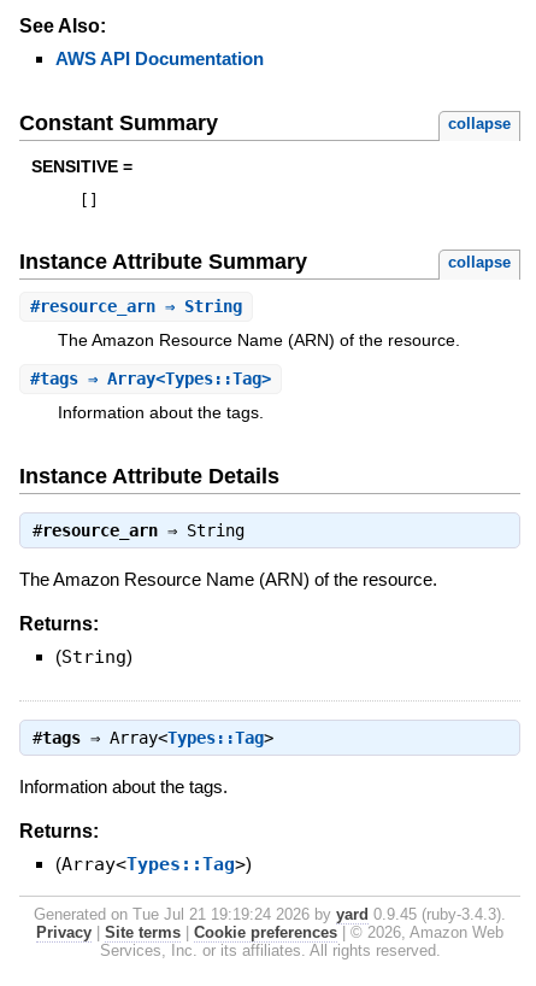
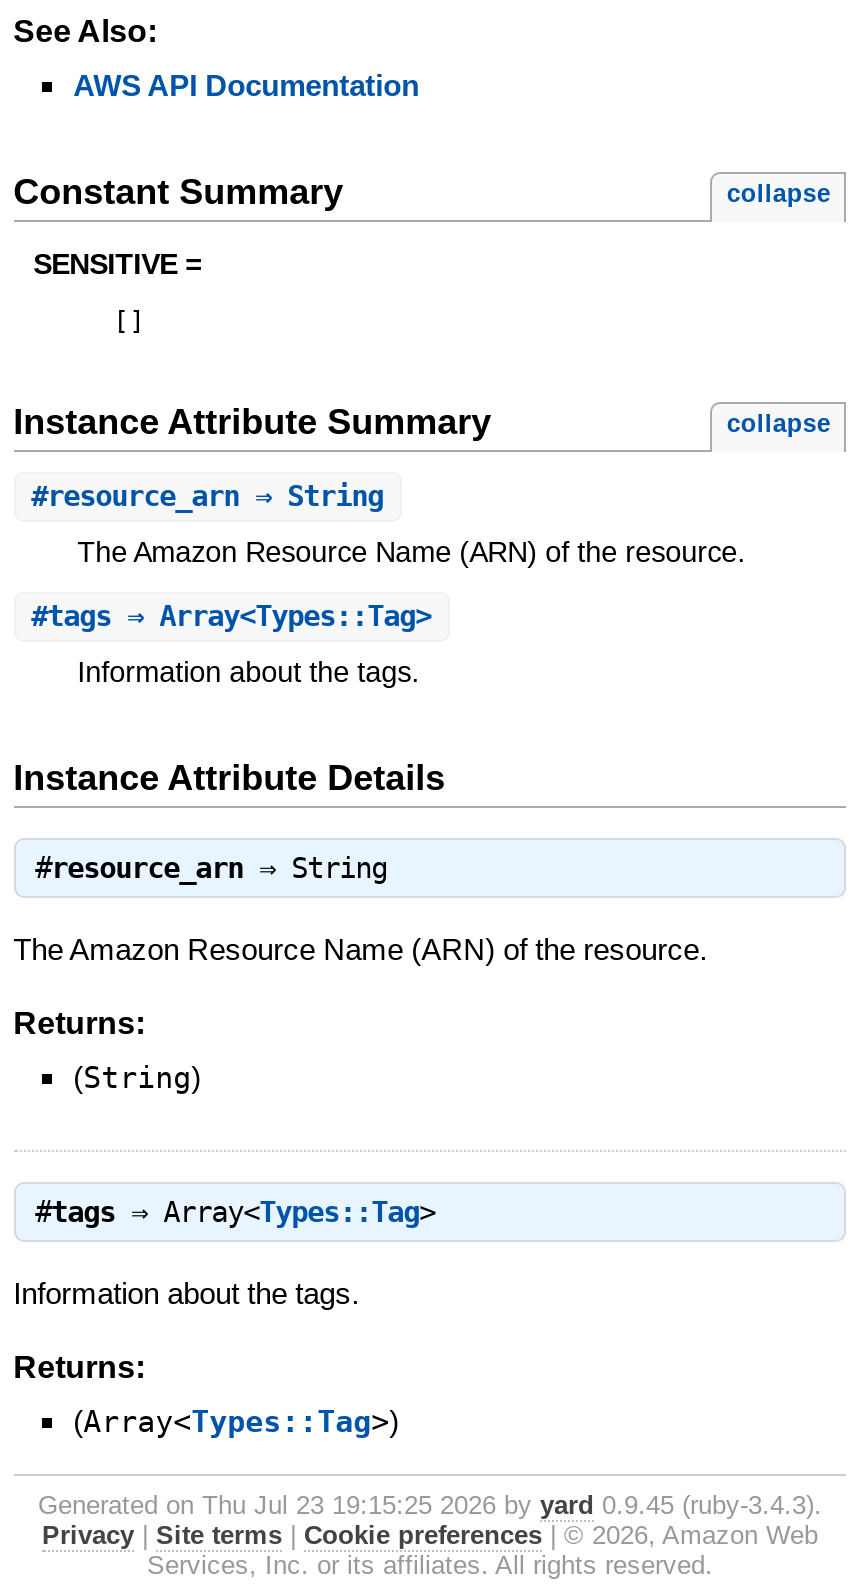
- Generated on Tue Jul 21 19:19:24 2026 by yard 0.9.45 (ruby-3.4.3).
+ Generated on Thu Jul 23 19:15:25 2026 by yard 0.9.45 (ruby-3.4.3).
